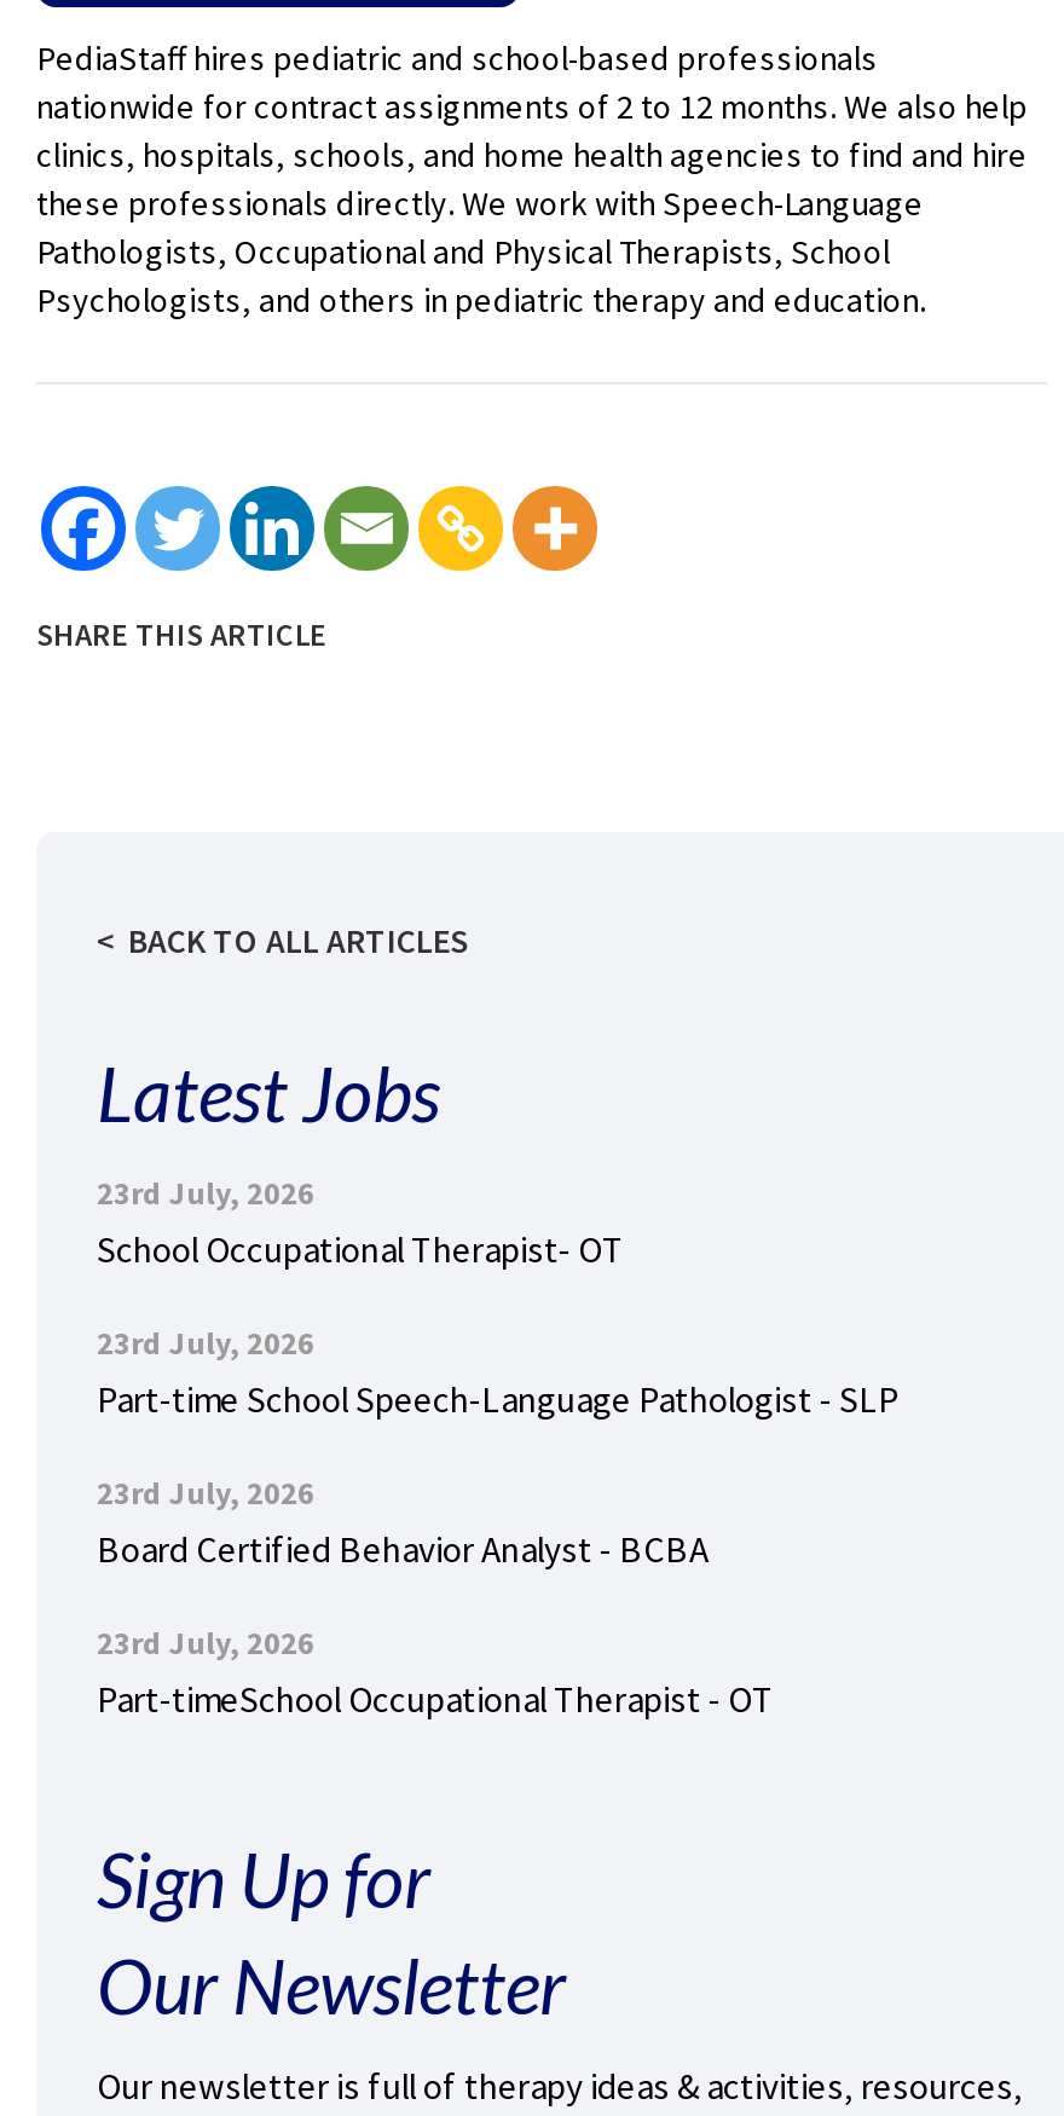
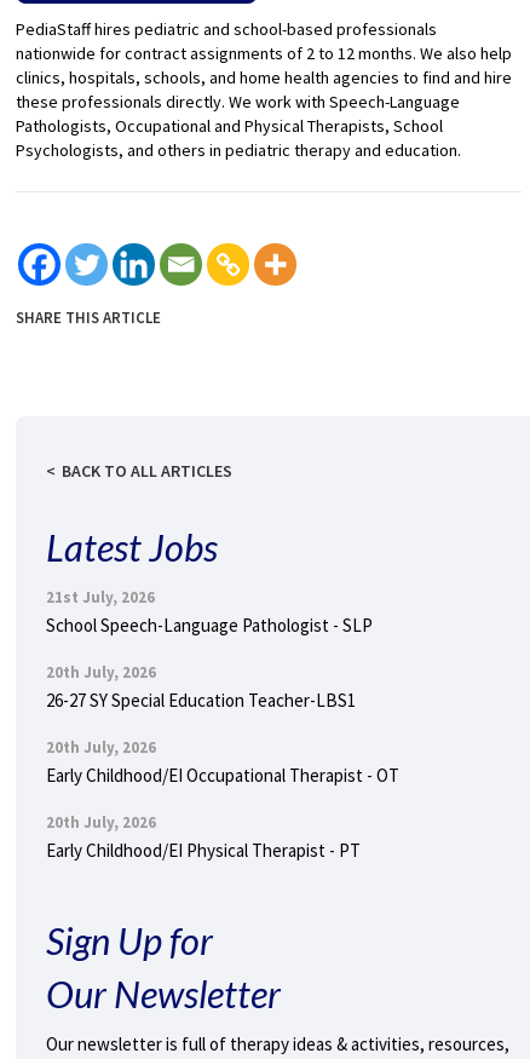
- 23rd July, 2026
- School Occupational Therapist- OT
+ 21st July, 2026
+ School Speech-Language Pathologist - SLP

- 23rd July, 2026
- Part-time School Speech-Language Pathologist - SLP
+ 20th July, 2026
+ 26-27 SY Special Education Teacher-LBS1

- 23rd July, 2026
- Board Certified Behavior Analyst - BCBA
+ 20th July, 2026
+ Early Childhood/EI Occupational Therapist - OT

- 23rd July, 2026
- Part-timeSchool Occupational Therapist - OT
+ 20th July, 2026
+ Early Childhood/EI Physical Therapist - PT
